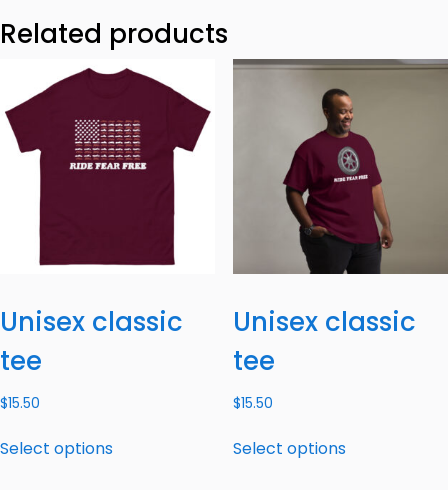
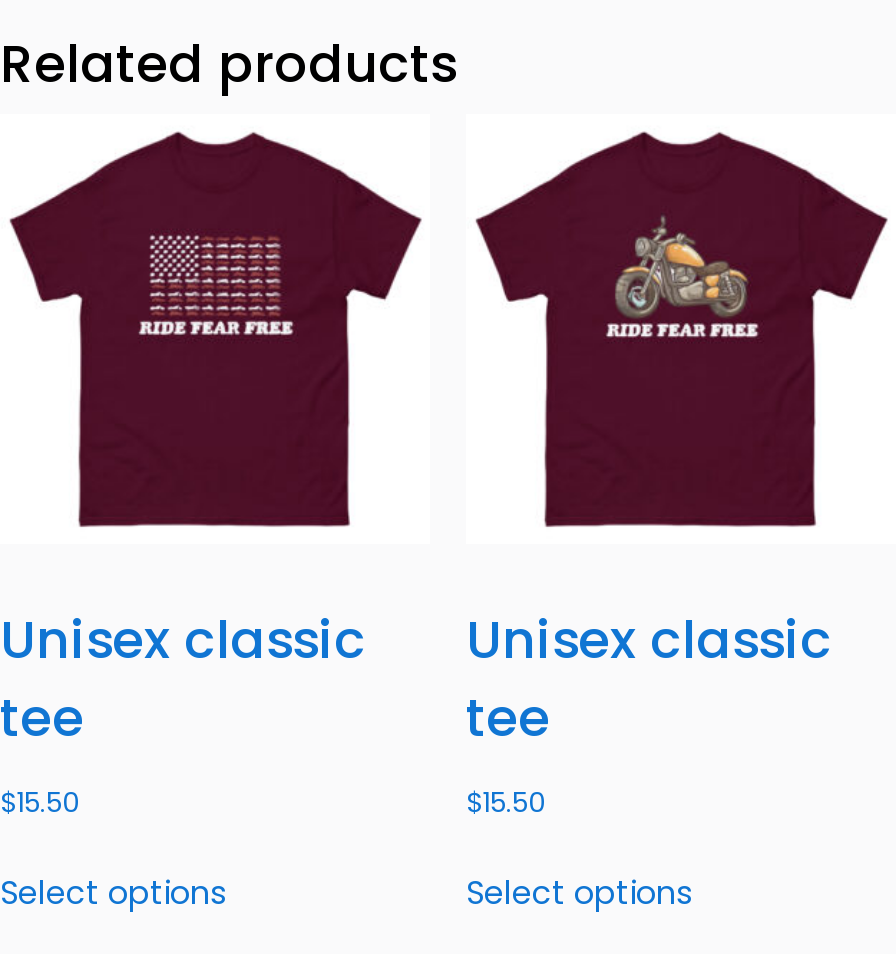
- [image]
+ [image]
